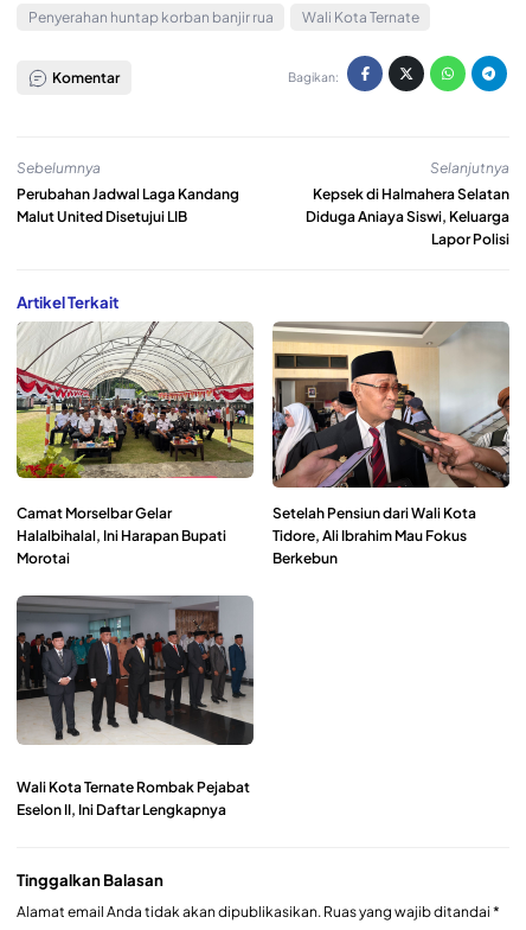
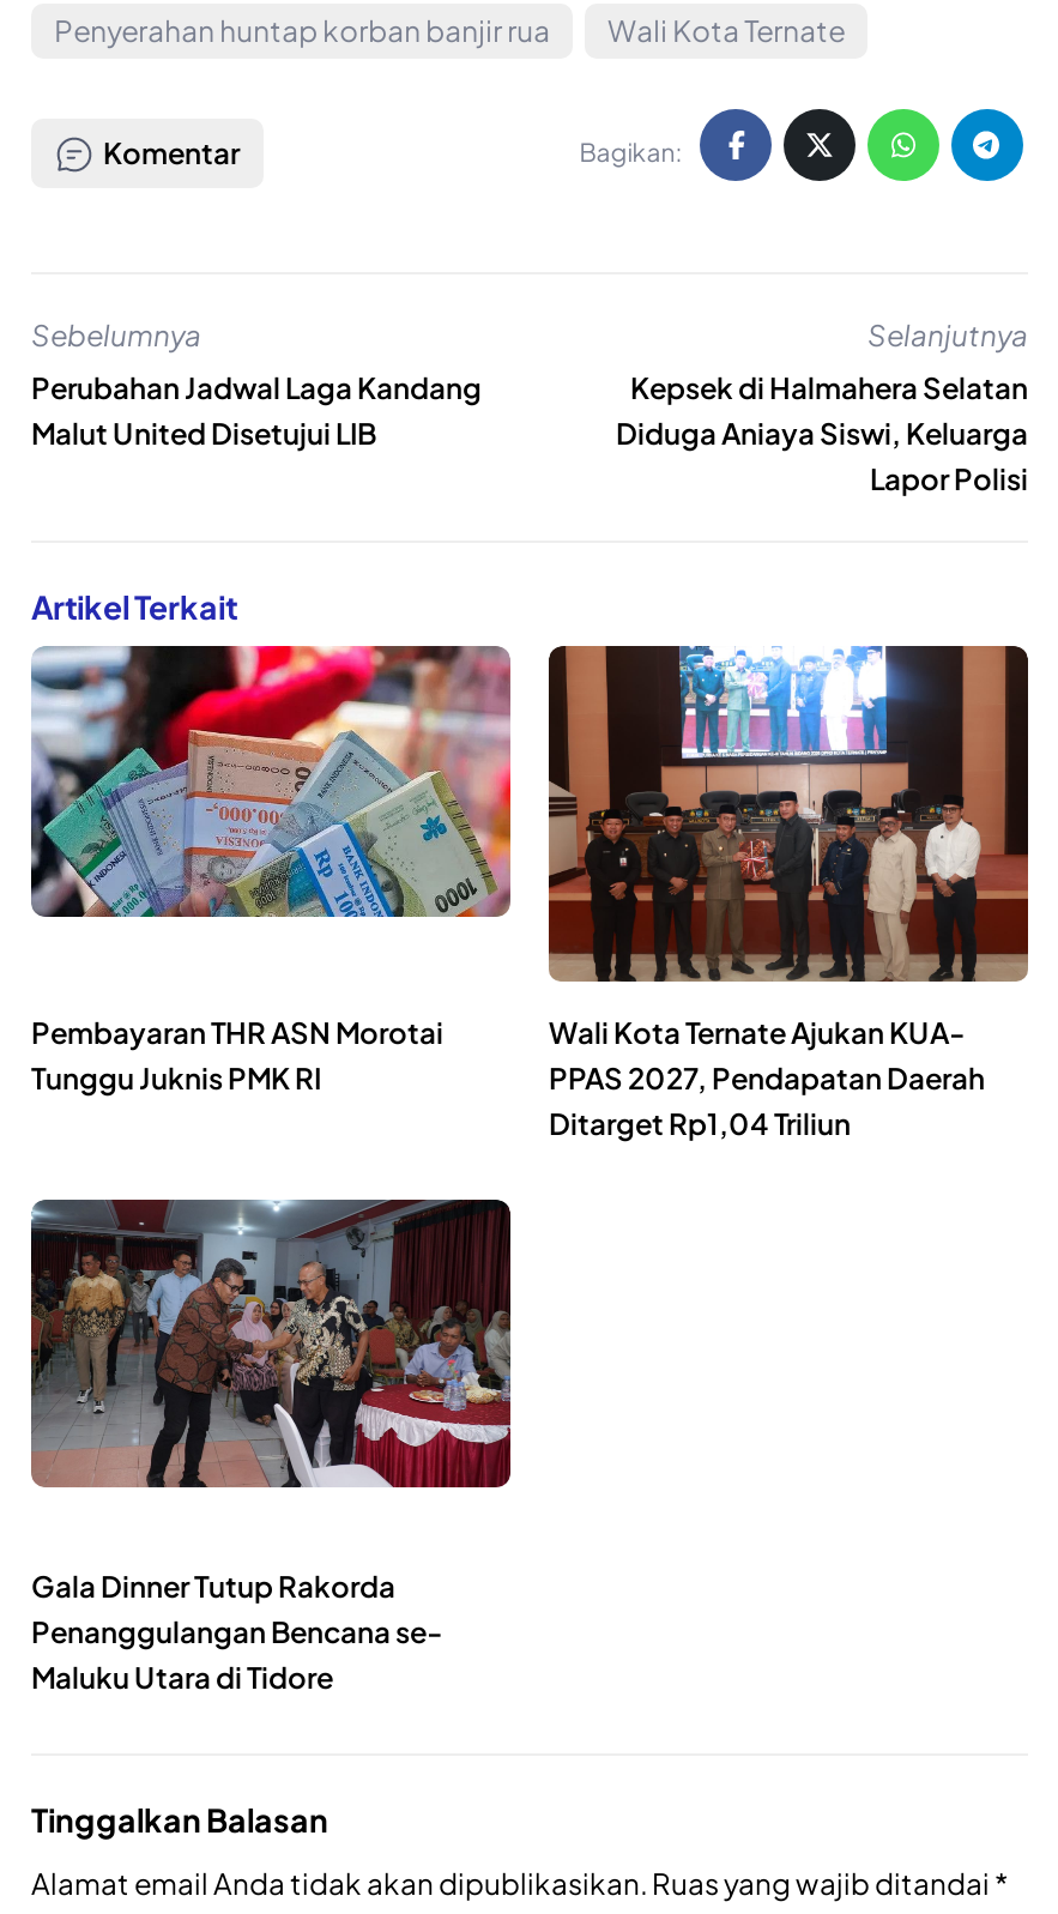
- [image]
- Camat Morselbar Gelar
- Halalbihalal, Ini Harapan Bupati
- Morotai
+ [image]
+ Pembayaran THR ASN Morotai
+ Tunggu Juknis PMK RI

- [image]
- Setelah Pensiun dari Wali Kota
- Tidore, Ali Ibrahim Mau Fokus
- Berkebun
+ [image]
+ Wali Kota Ternate Ajukan KUA-
+ PPAS 2027, Pendapatan Daerah
+ Ditarget Rp1,04 Triliun

- [image]
- Wali Kota Ternate Rombak Pejabat
- Eselon II, Ini Daftar Lengkapnya
+ [image]
+ Gala Dinner Tutup Rakorda
+ Penanggulangan Bencana se-
+ Maluku Utara di Tidore
